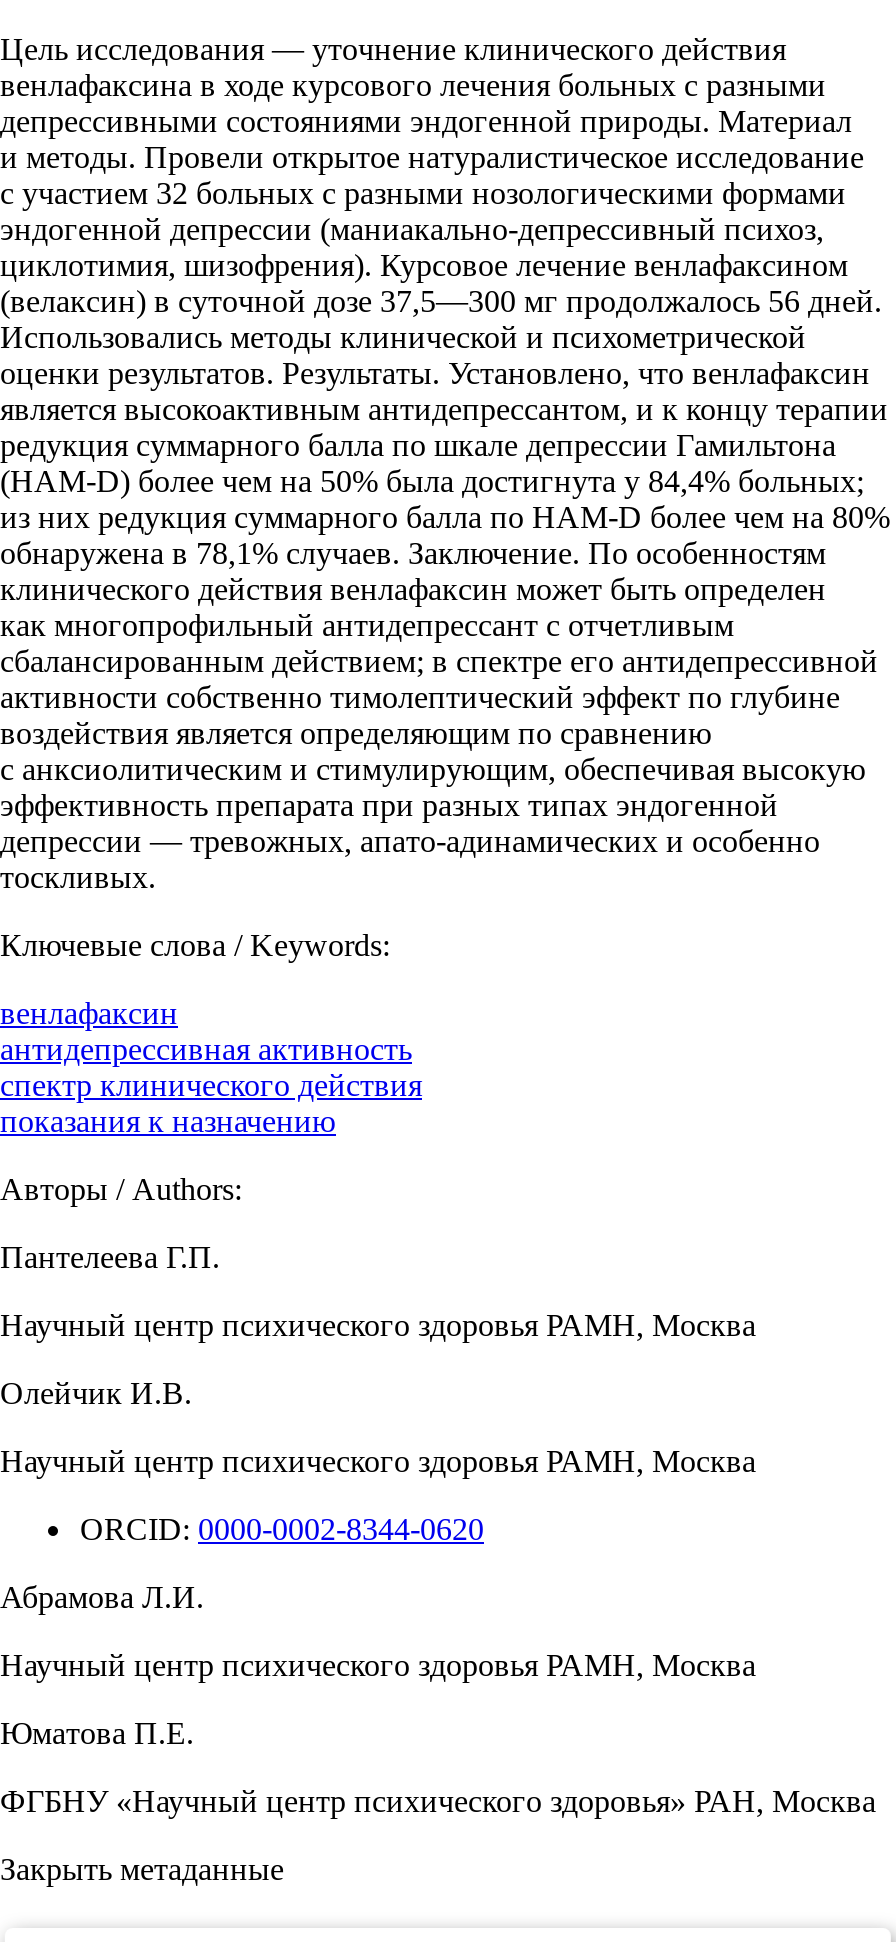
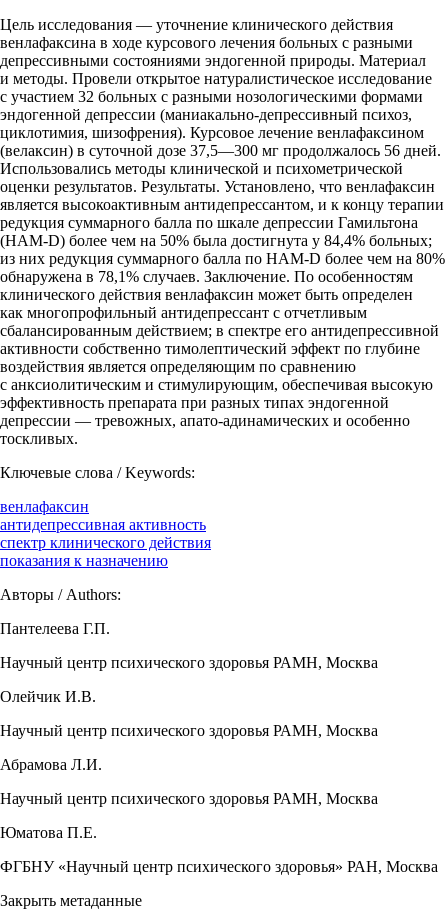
- ORCID: 0000-0002-8344-0620
